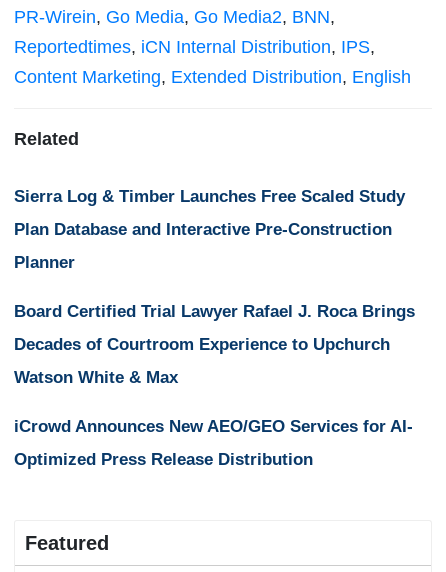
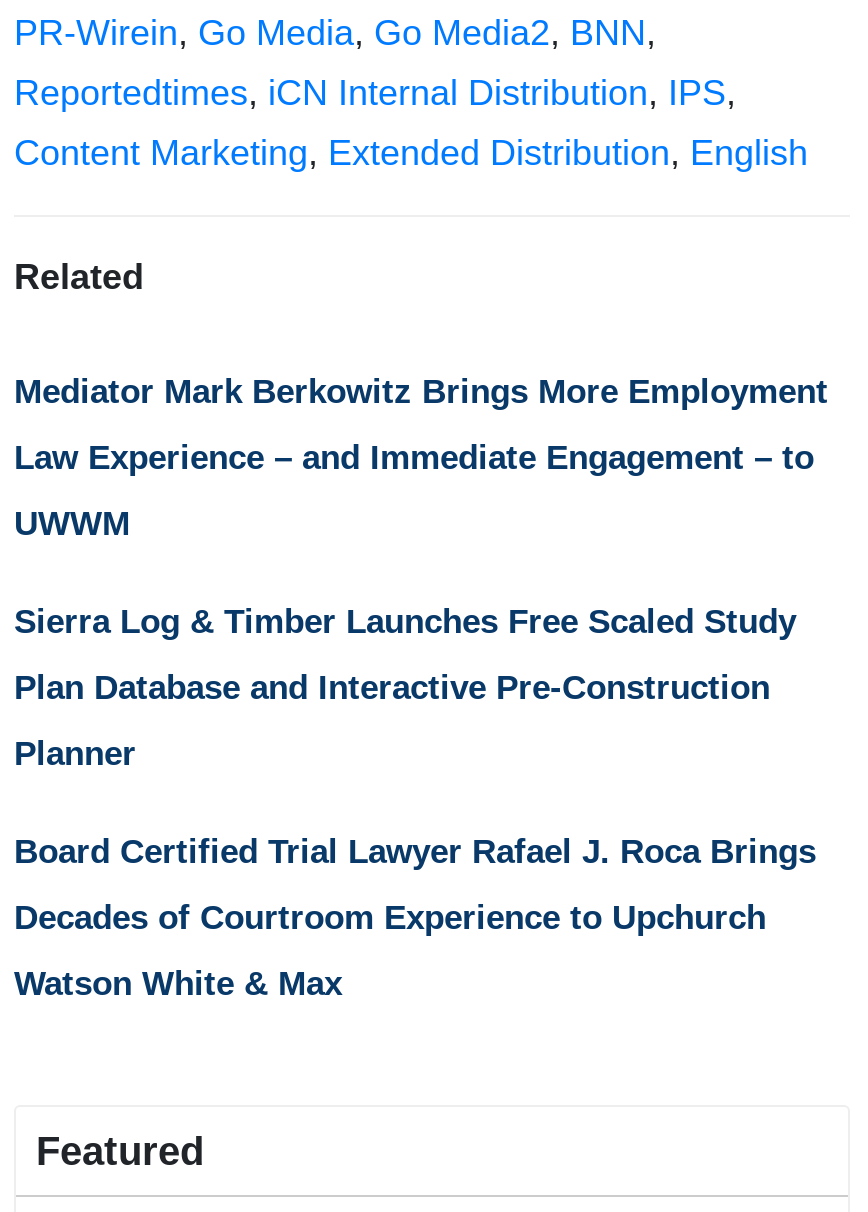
+ Mediator Mark Berkowitz Brings More Employment
+ Law Experience – and Immediate Engagement – to
+ UWWM

moved down: Sierra Log & Timber Launches Free Scaled Study | Plan Database and Interactive Pre-Construction | Planner | Board Certified Trial Lawyer Rafael J. Roca Brings | Decades of Courtroom Experience to Upchurch | Watson White & Max

- iCrowd Announces New AEO/GEO Services for AI-
- Optimized Press Release Distribution
